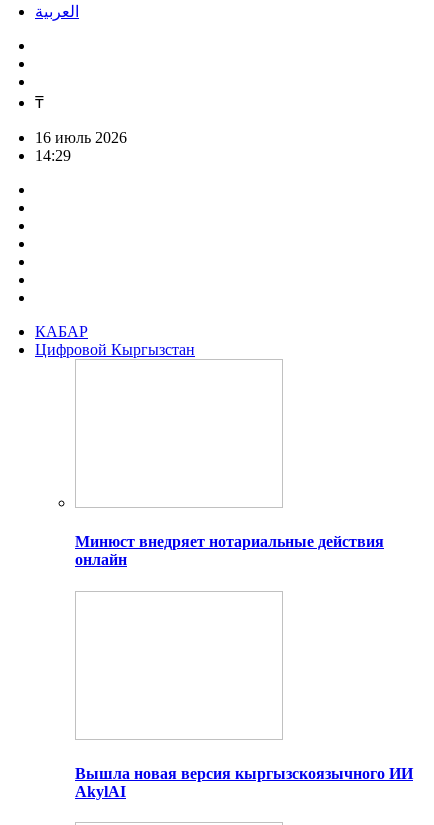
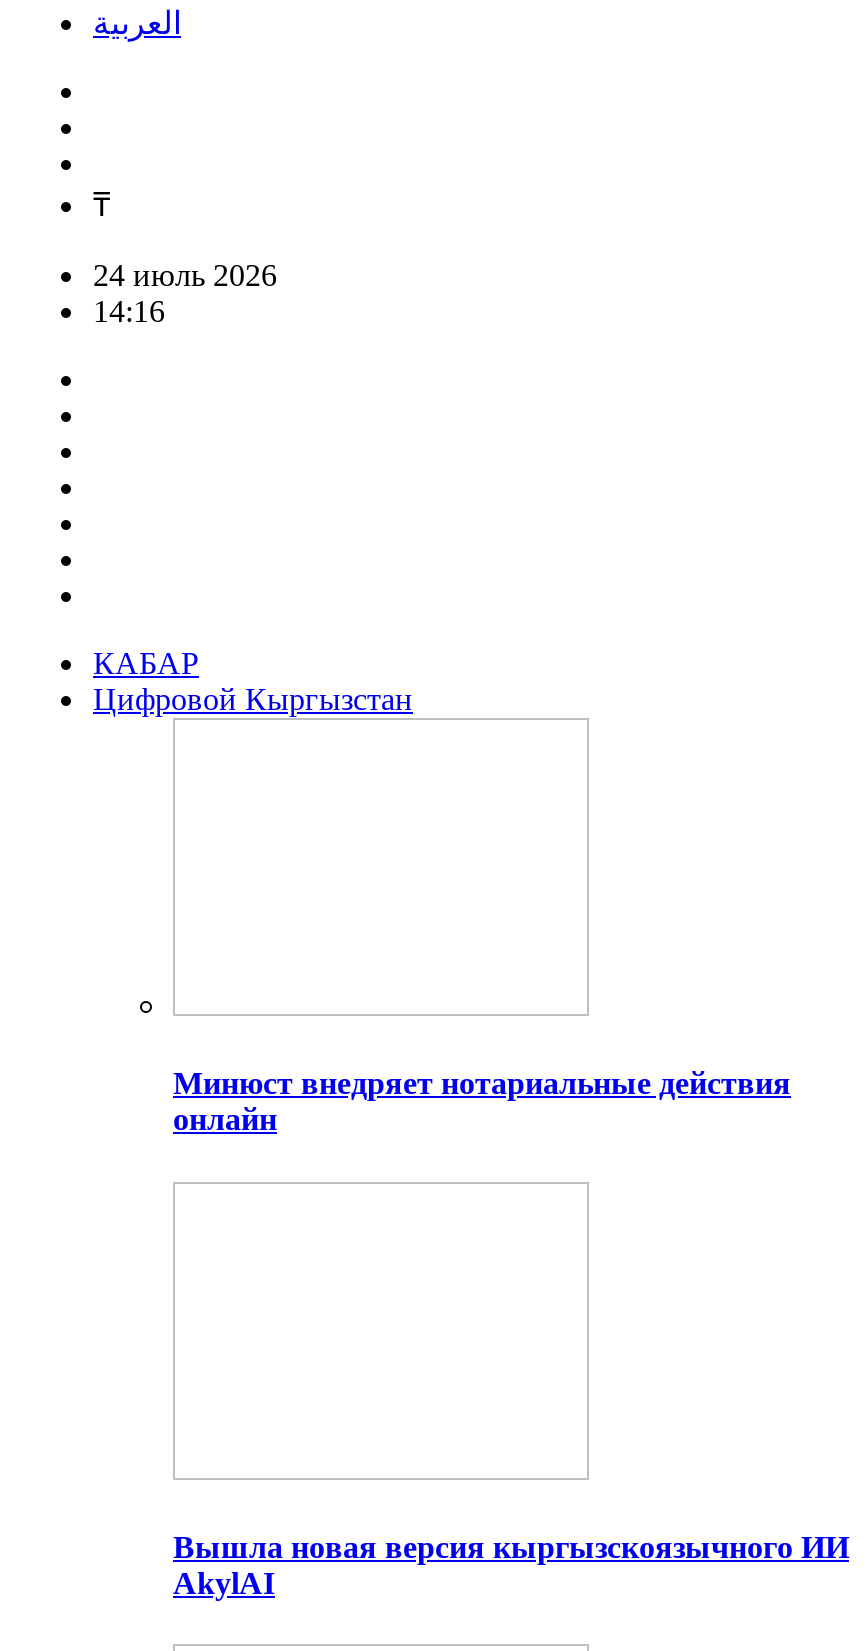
- 16 июль 2026
+ 24 июль 2026

- 14:29
+ 14:16
